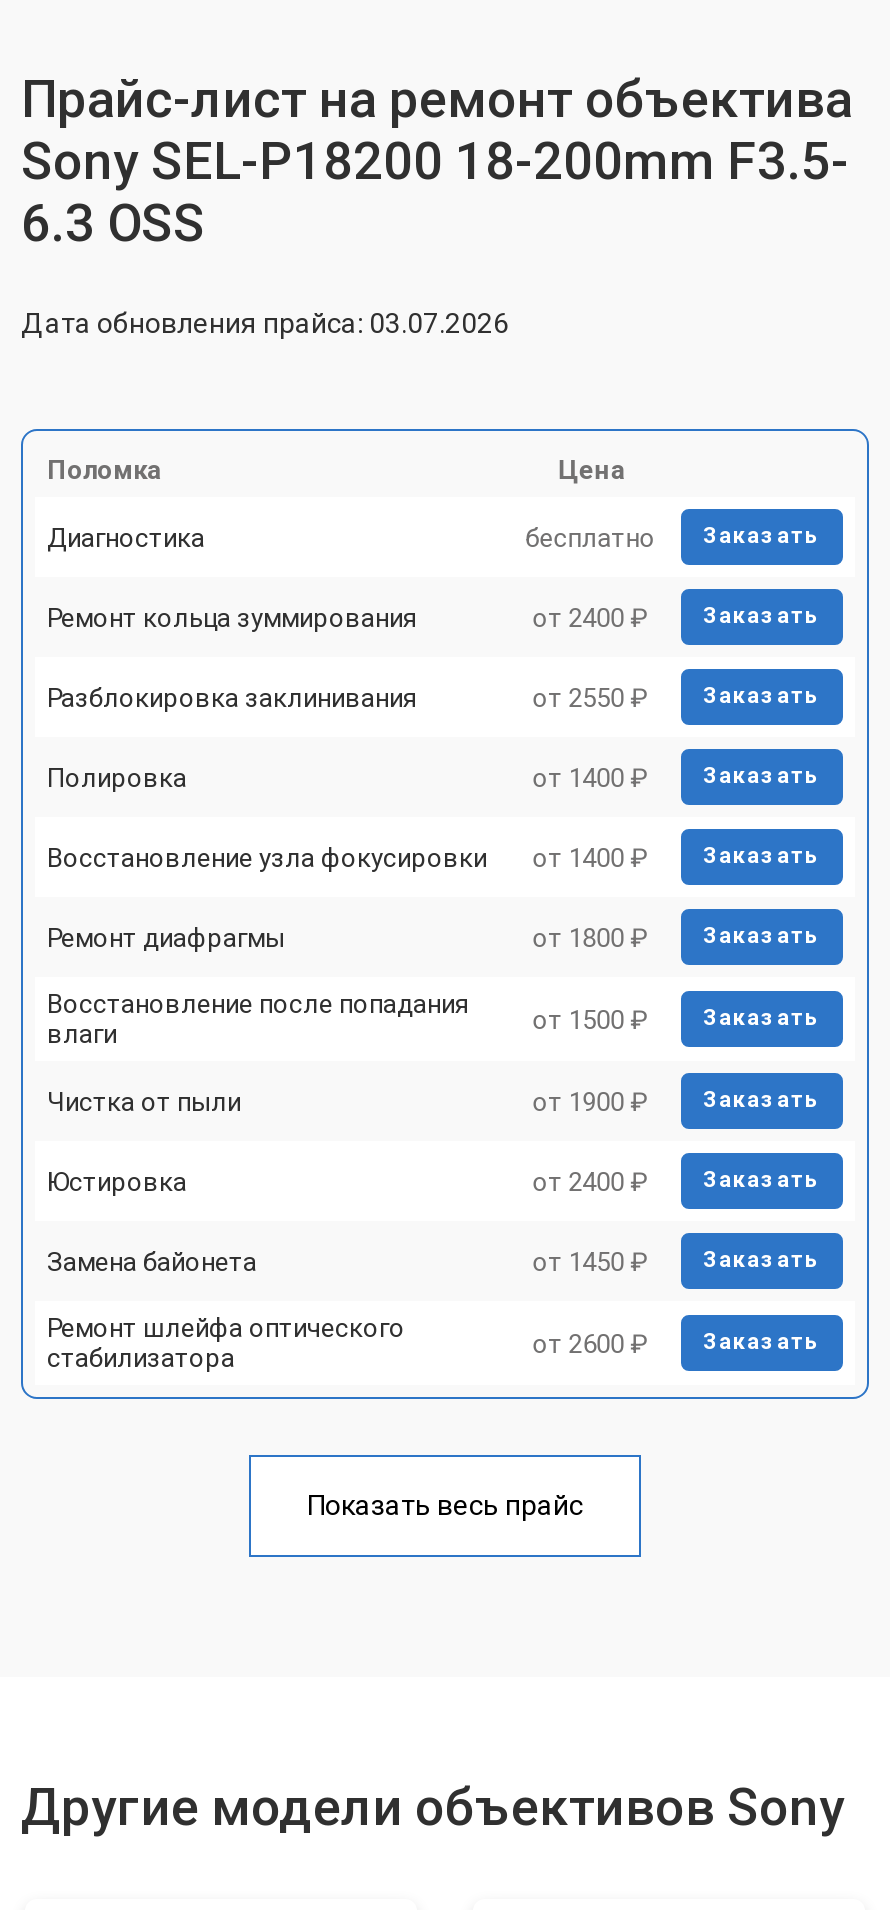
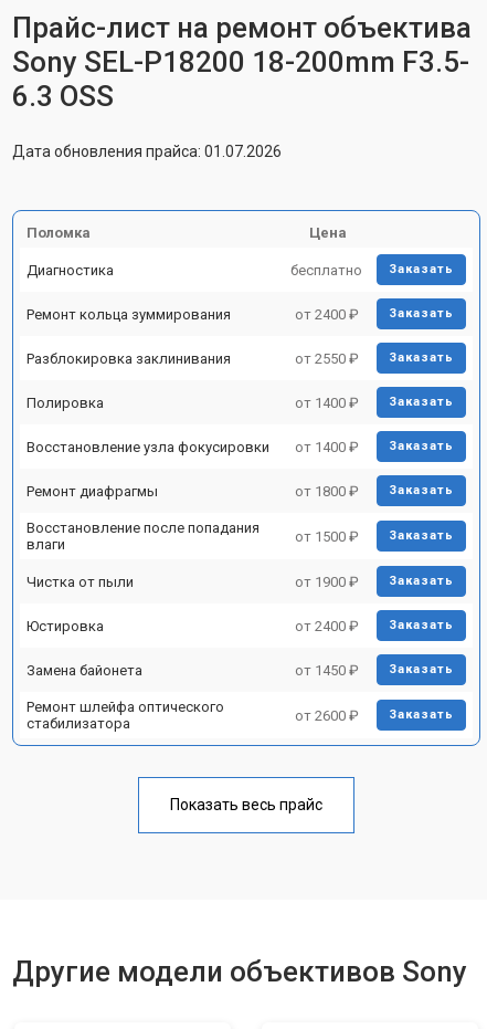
- Дата обновления прайса: 03.07.2026
+ Дата обновления прайса: 01.07.2026
